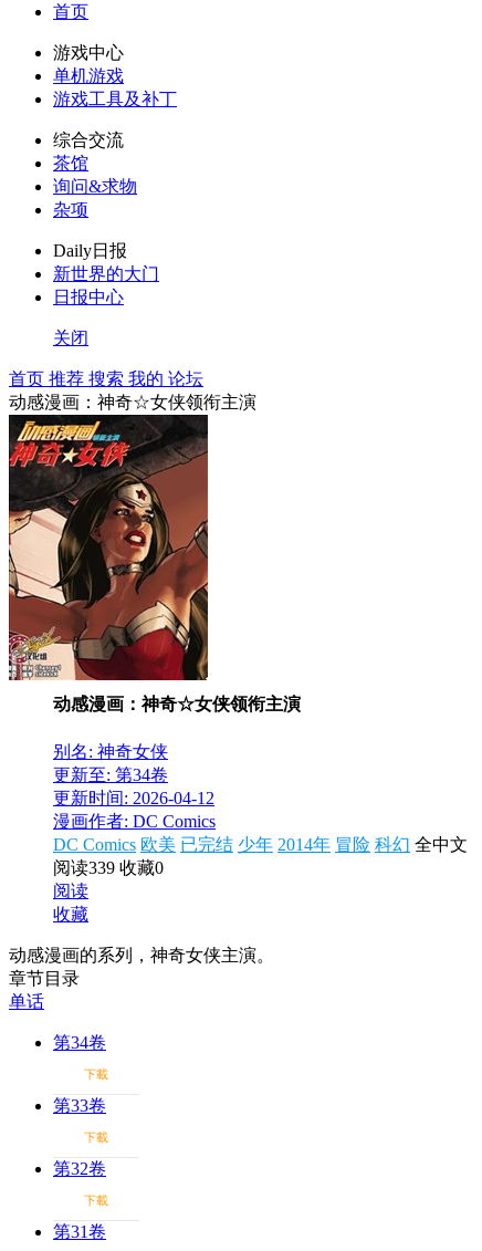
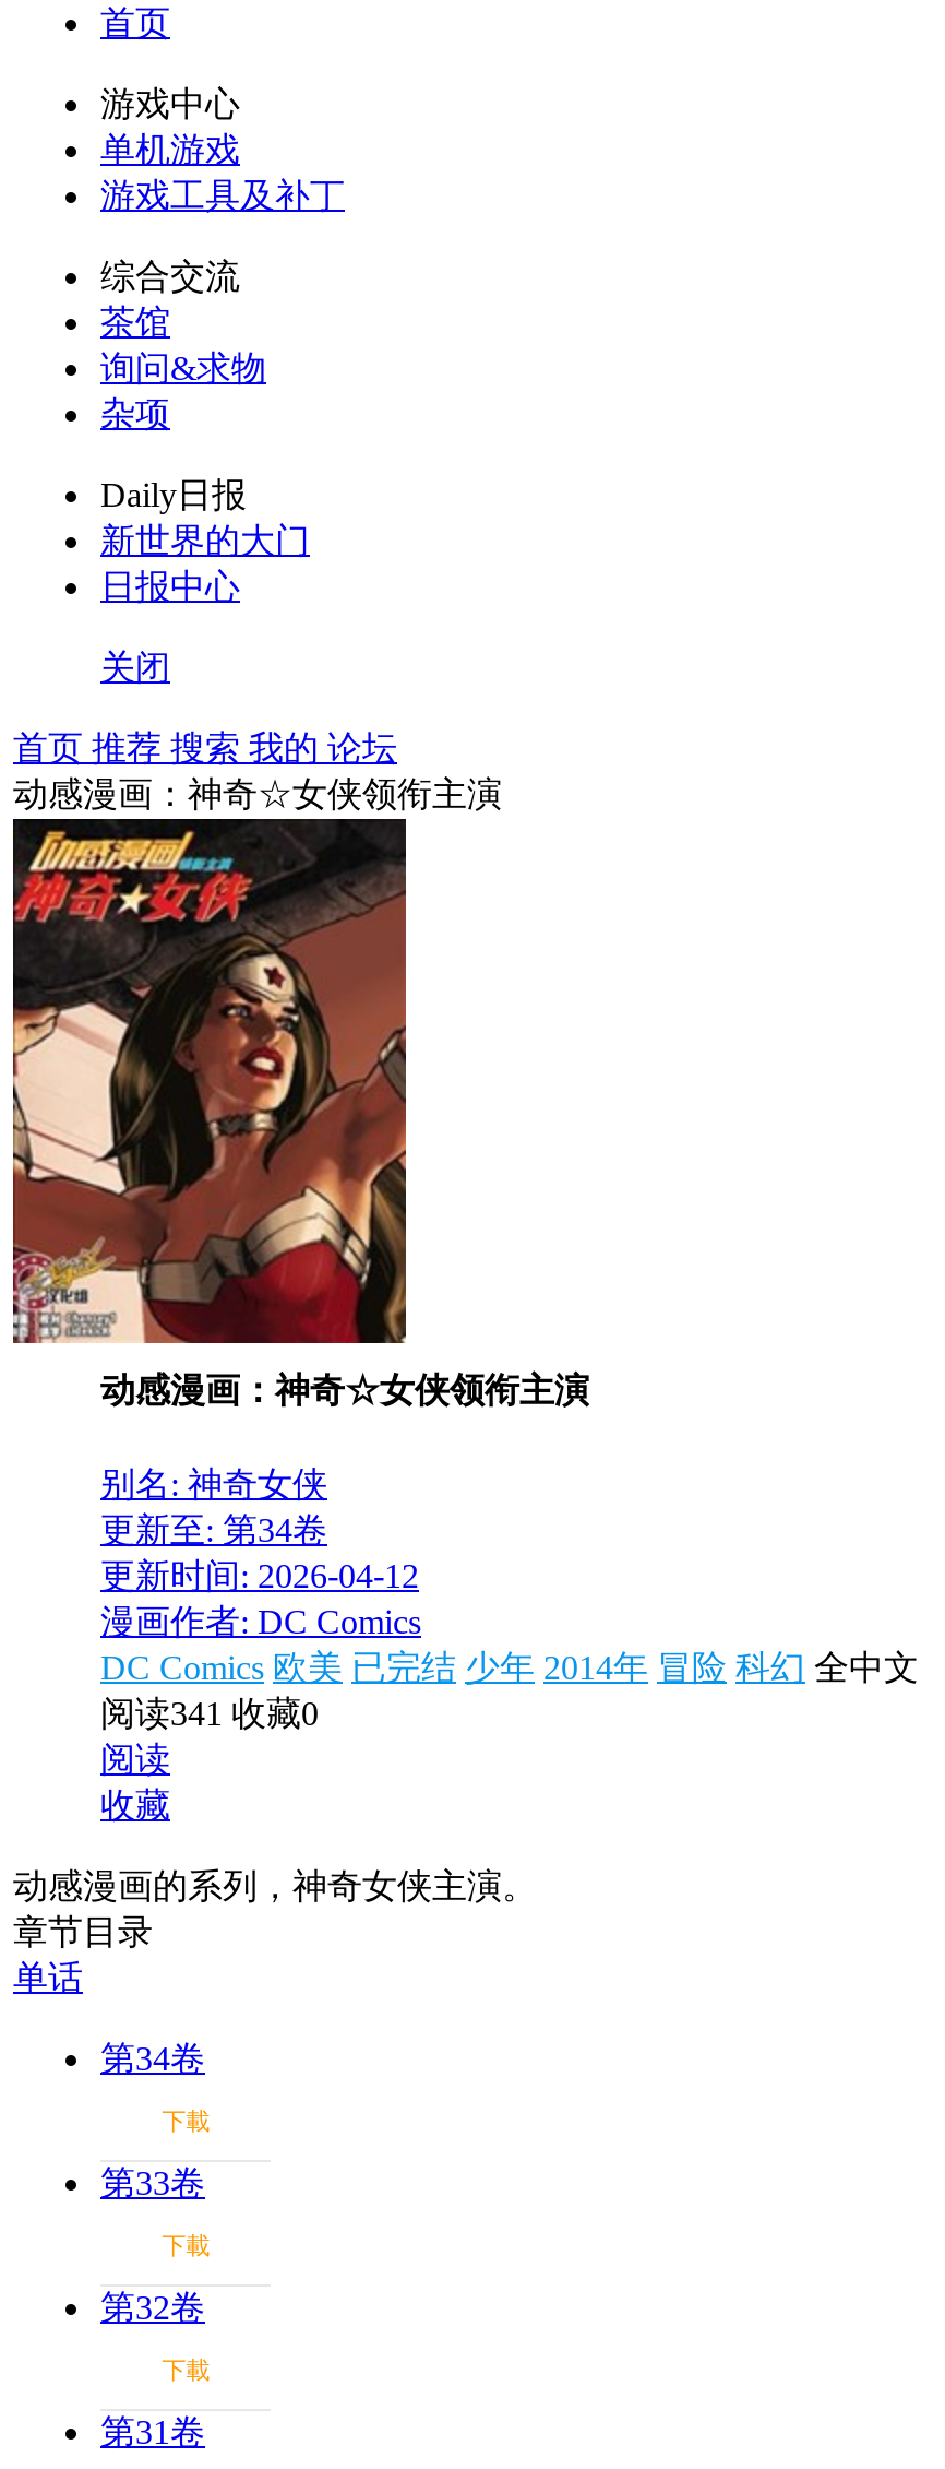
- 阅读339 收藏0
+ 阅读341 收藏0
